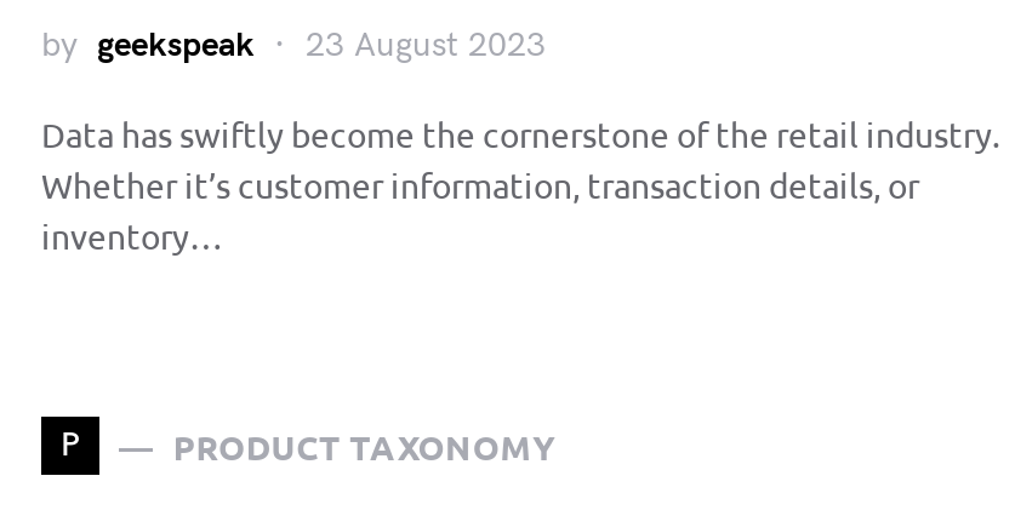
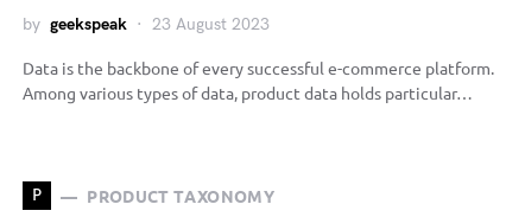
- Data has swiftly become the cornerstone of the retail industry.
- Whether it’s customer information, transaction details, or
- inventory…
+ Data is the backbone of every successful e-commerce platform.
+ Among various types of data, product data holds particular…
